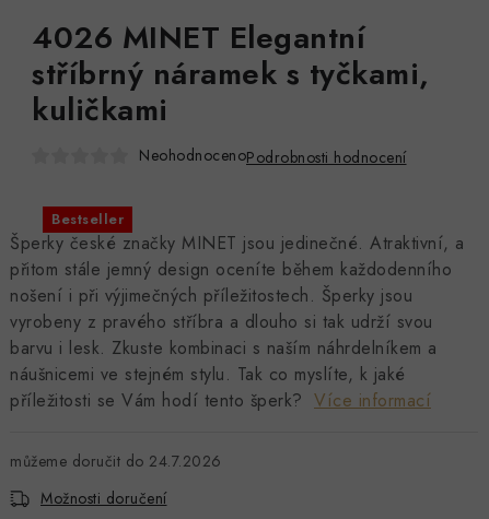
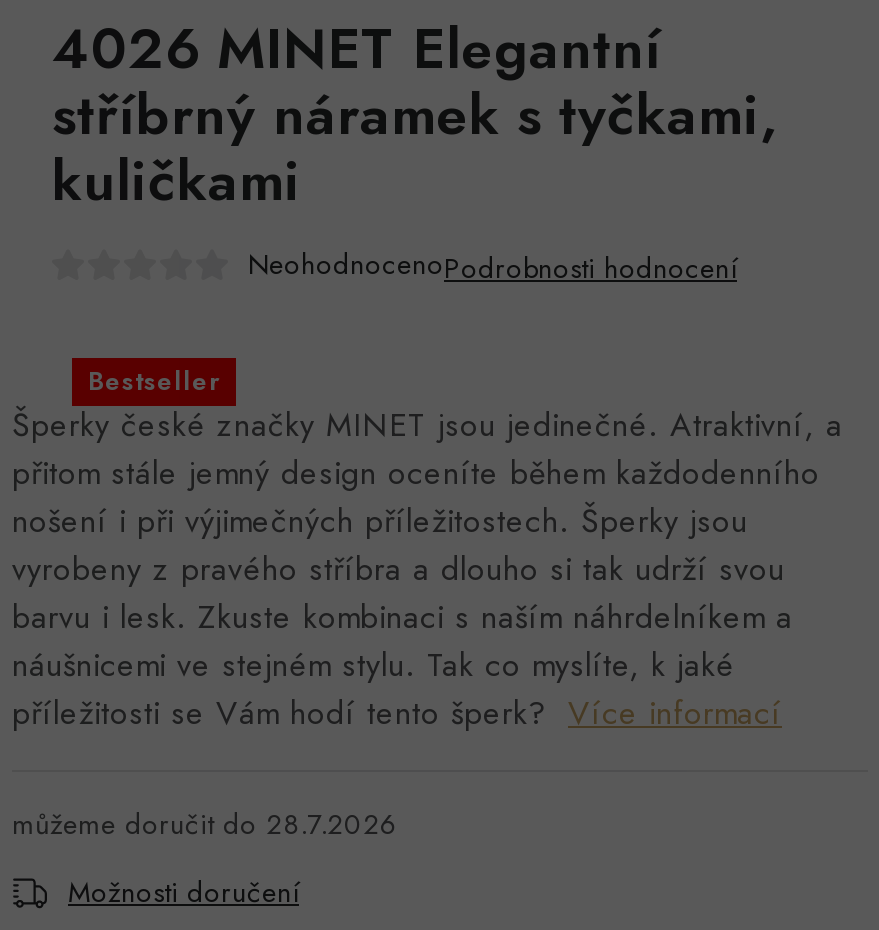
- 24.7.2026
+ 28.7.2026
